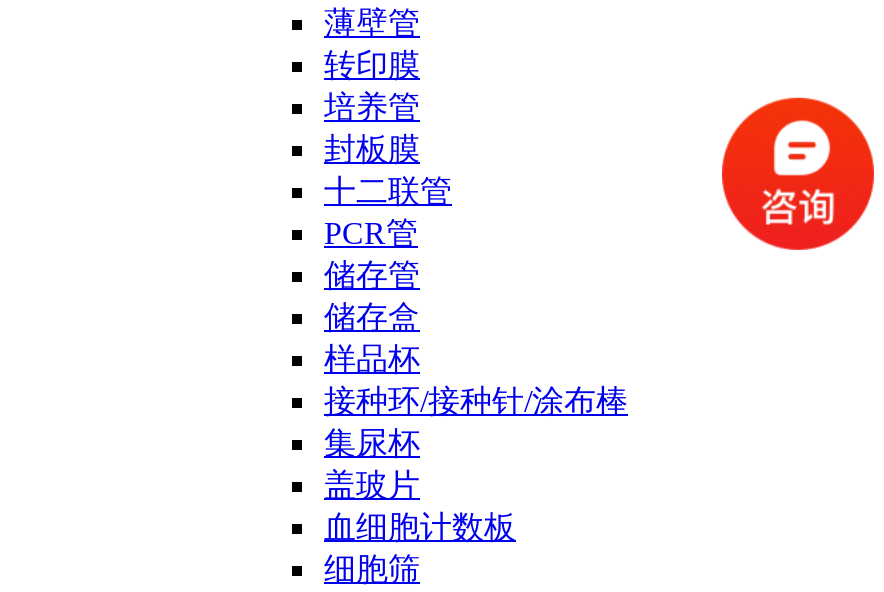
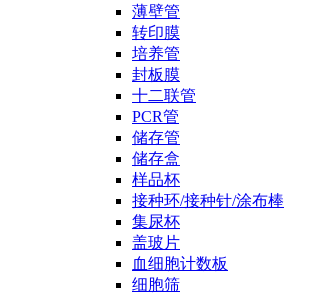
- [image]
